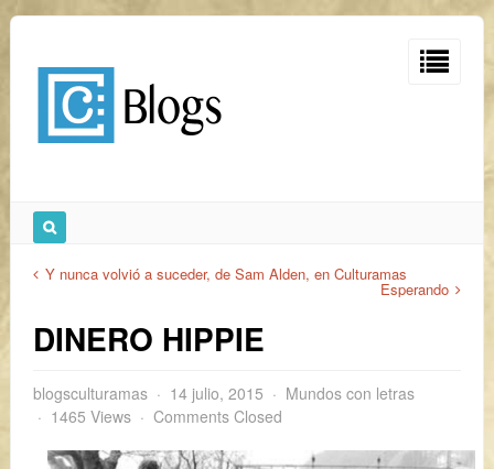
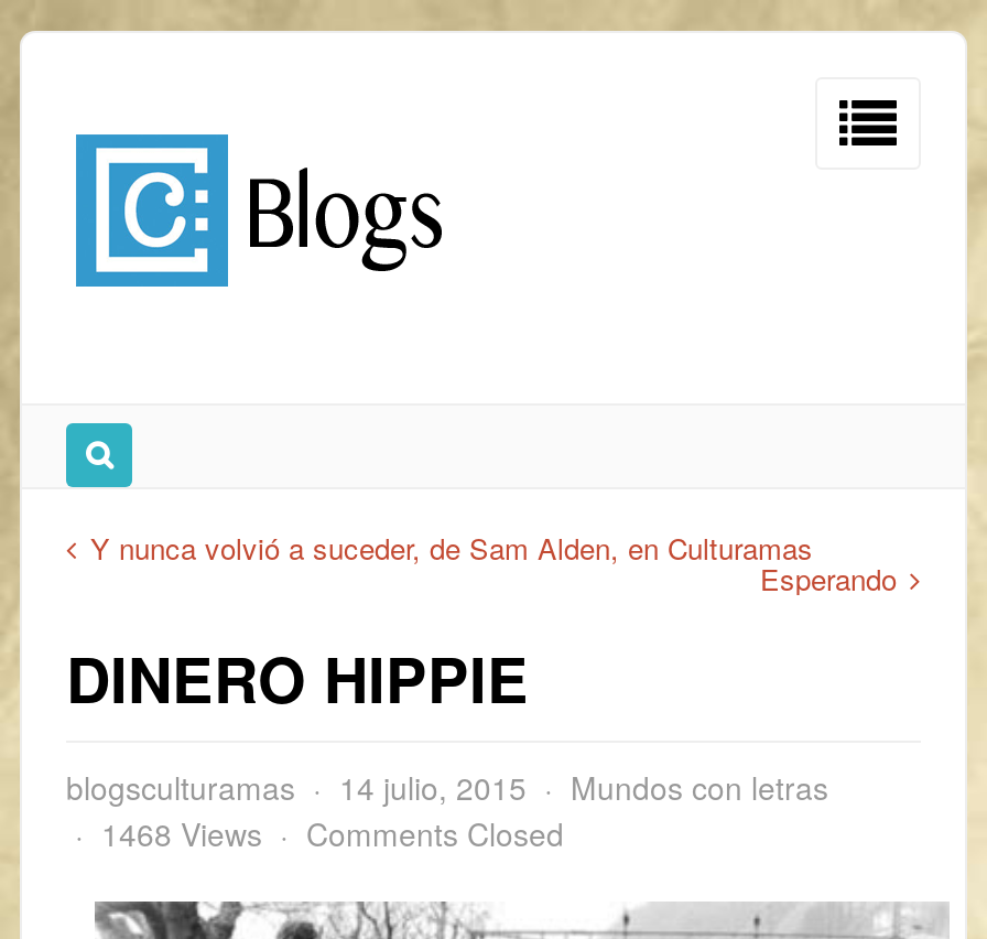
- 1465 Views Comments Closed
+ 1468 Views Comments Closed
